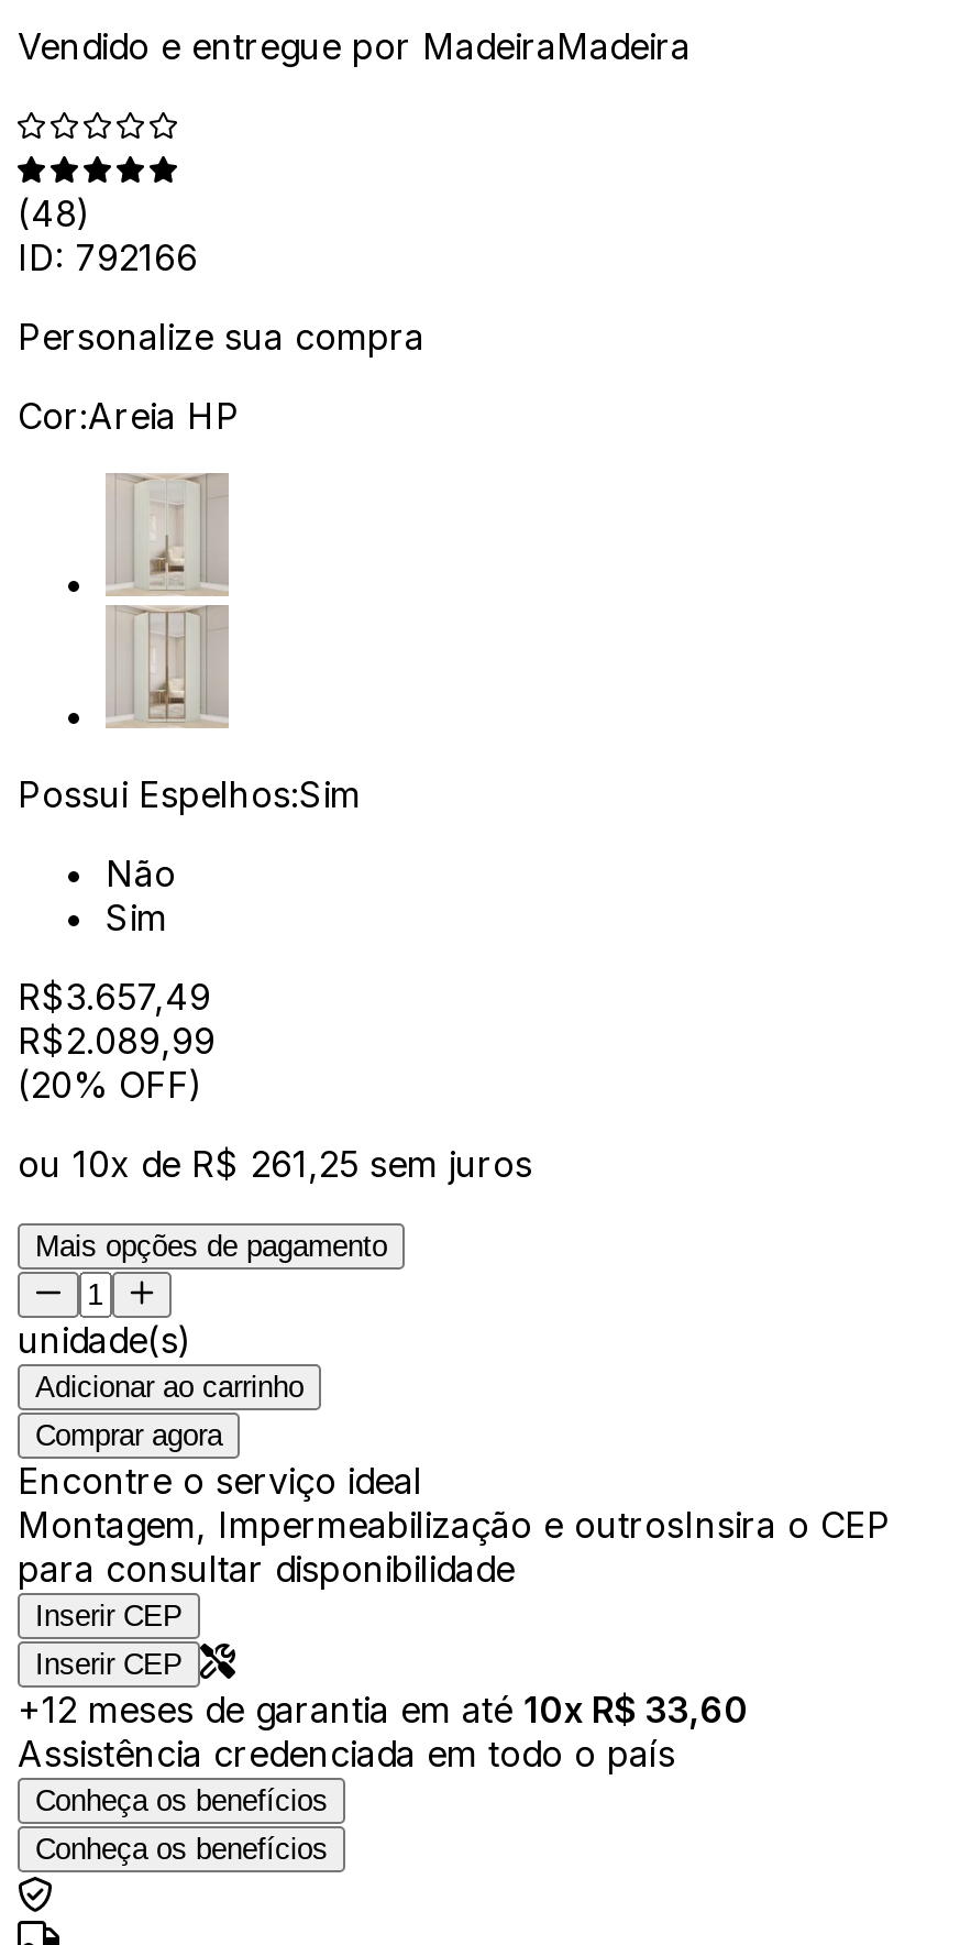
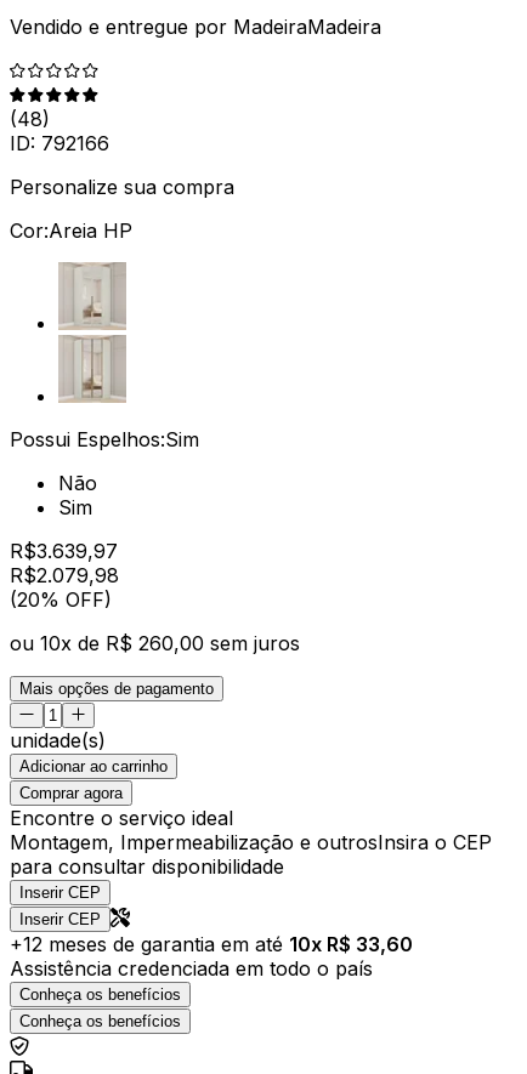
- R$3.657,49
- R$2.089,99
+ R$3.639,97
+ R$2.079,98

- ou 10x de R$ 261,25 sem juros
+ ou 10x de R$ 260,00 sem juros
